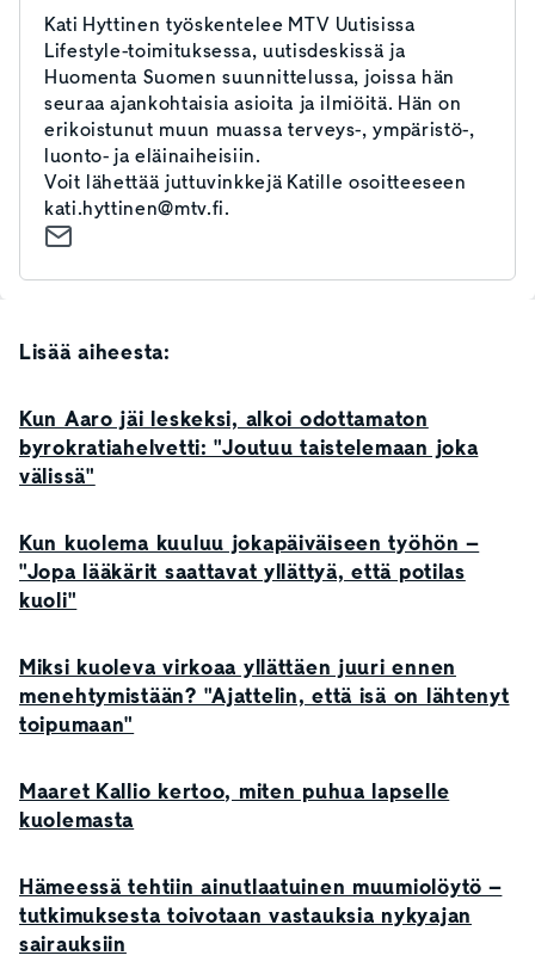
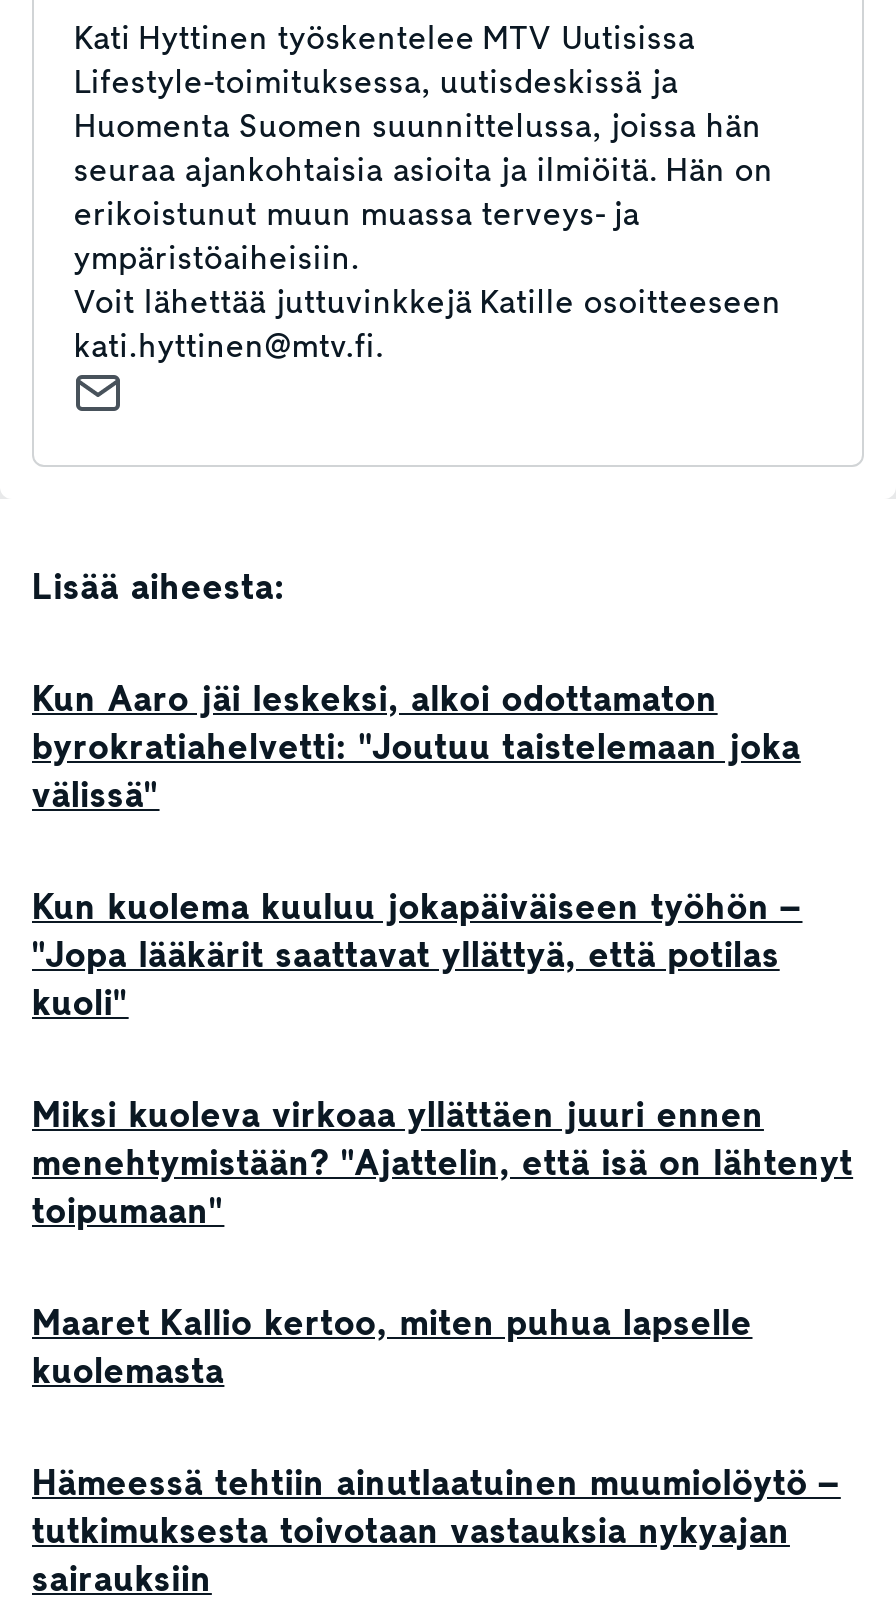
- erikoistunut muun muassa terveys-, ympäristö-,
- luonto- ja eläinaiheisiin.
+ erikoistunut muun muassa terveys- ja
+ ympäristöaiheisiin.
